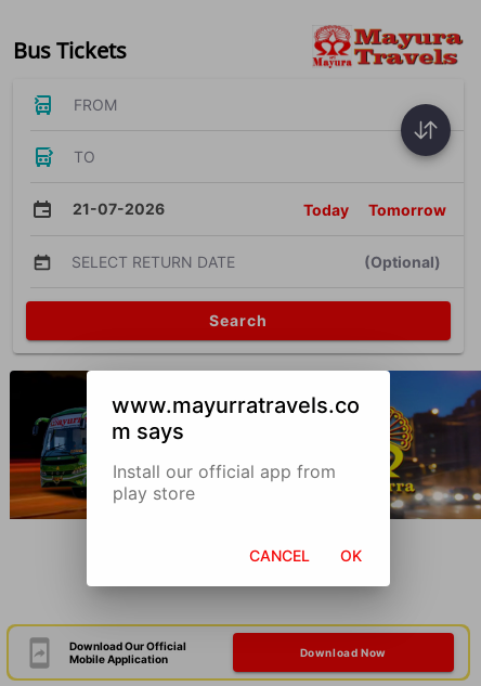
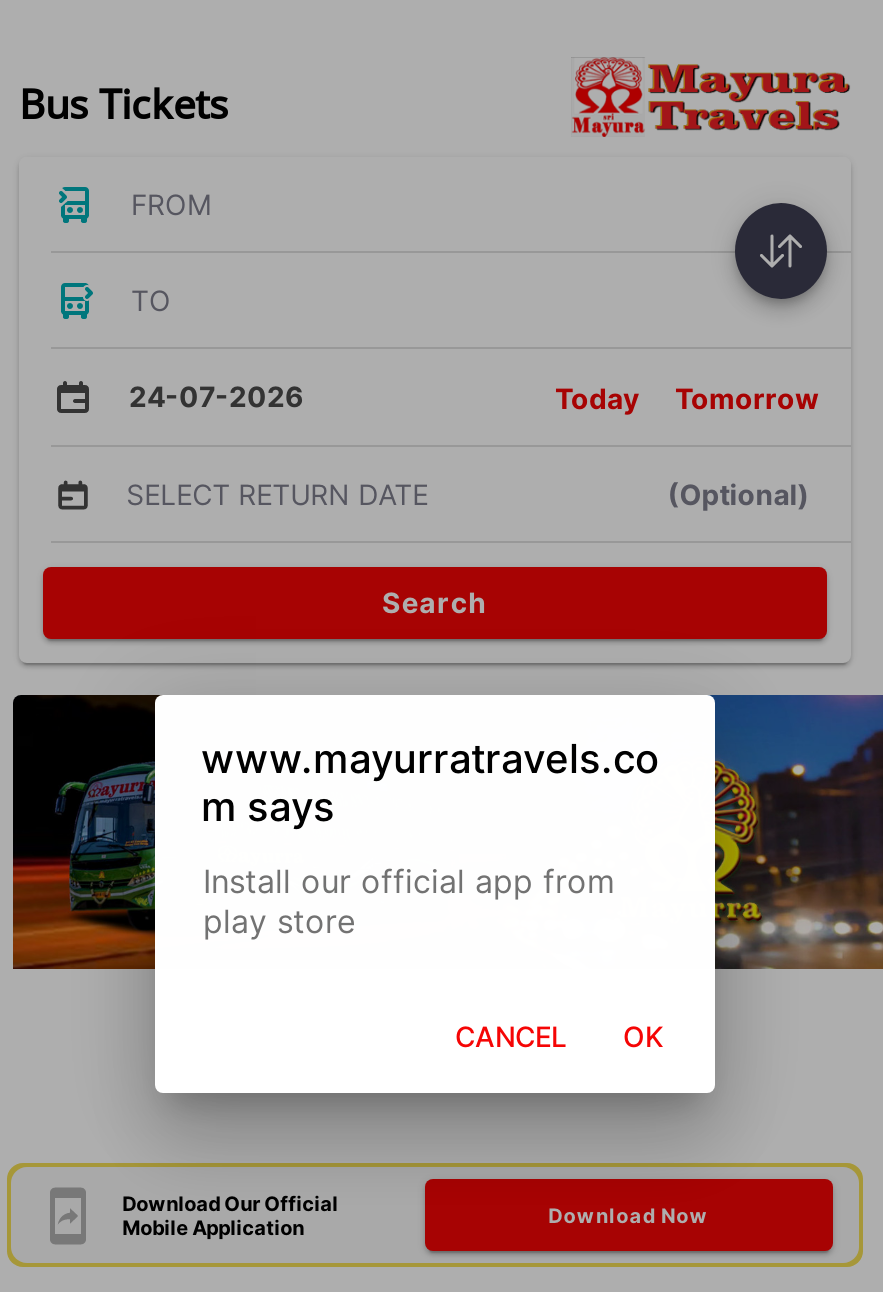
- 21-07-2026
+ 24-07-2026
